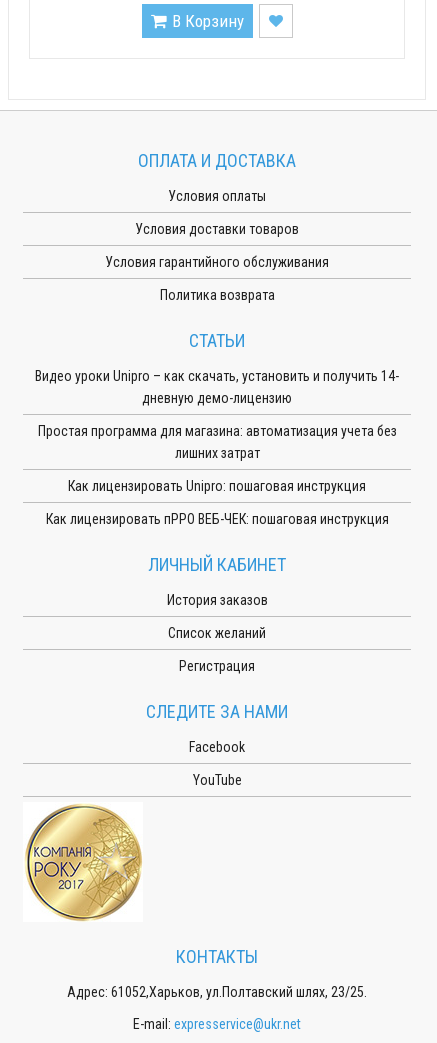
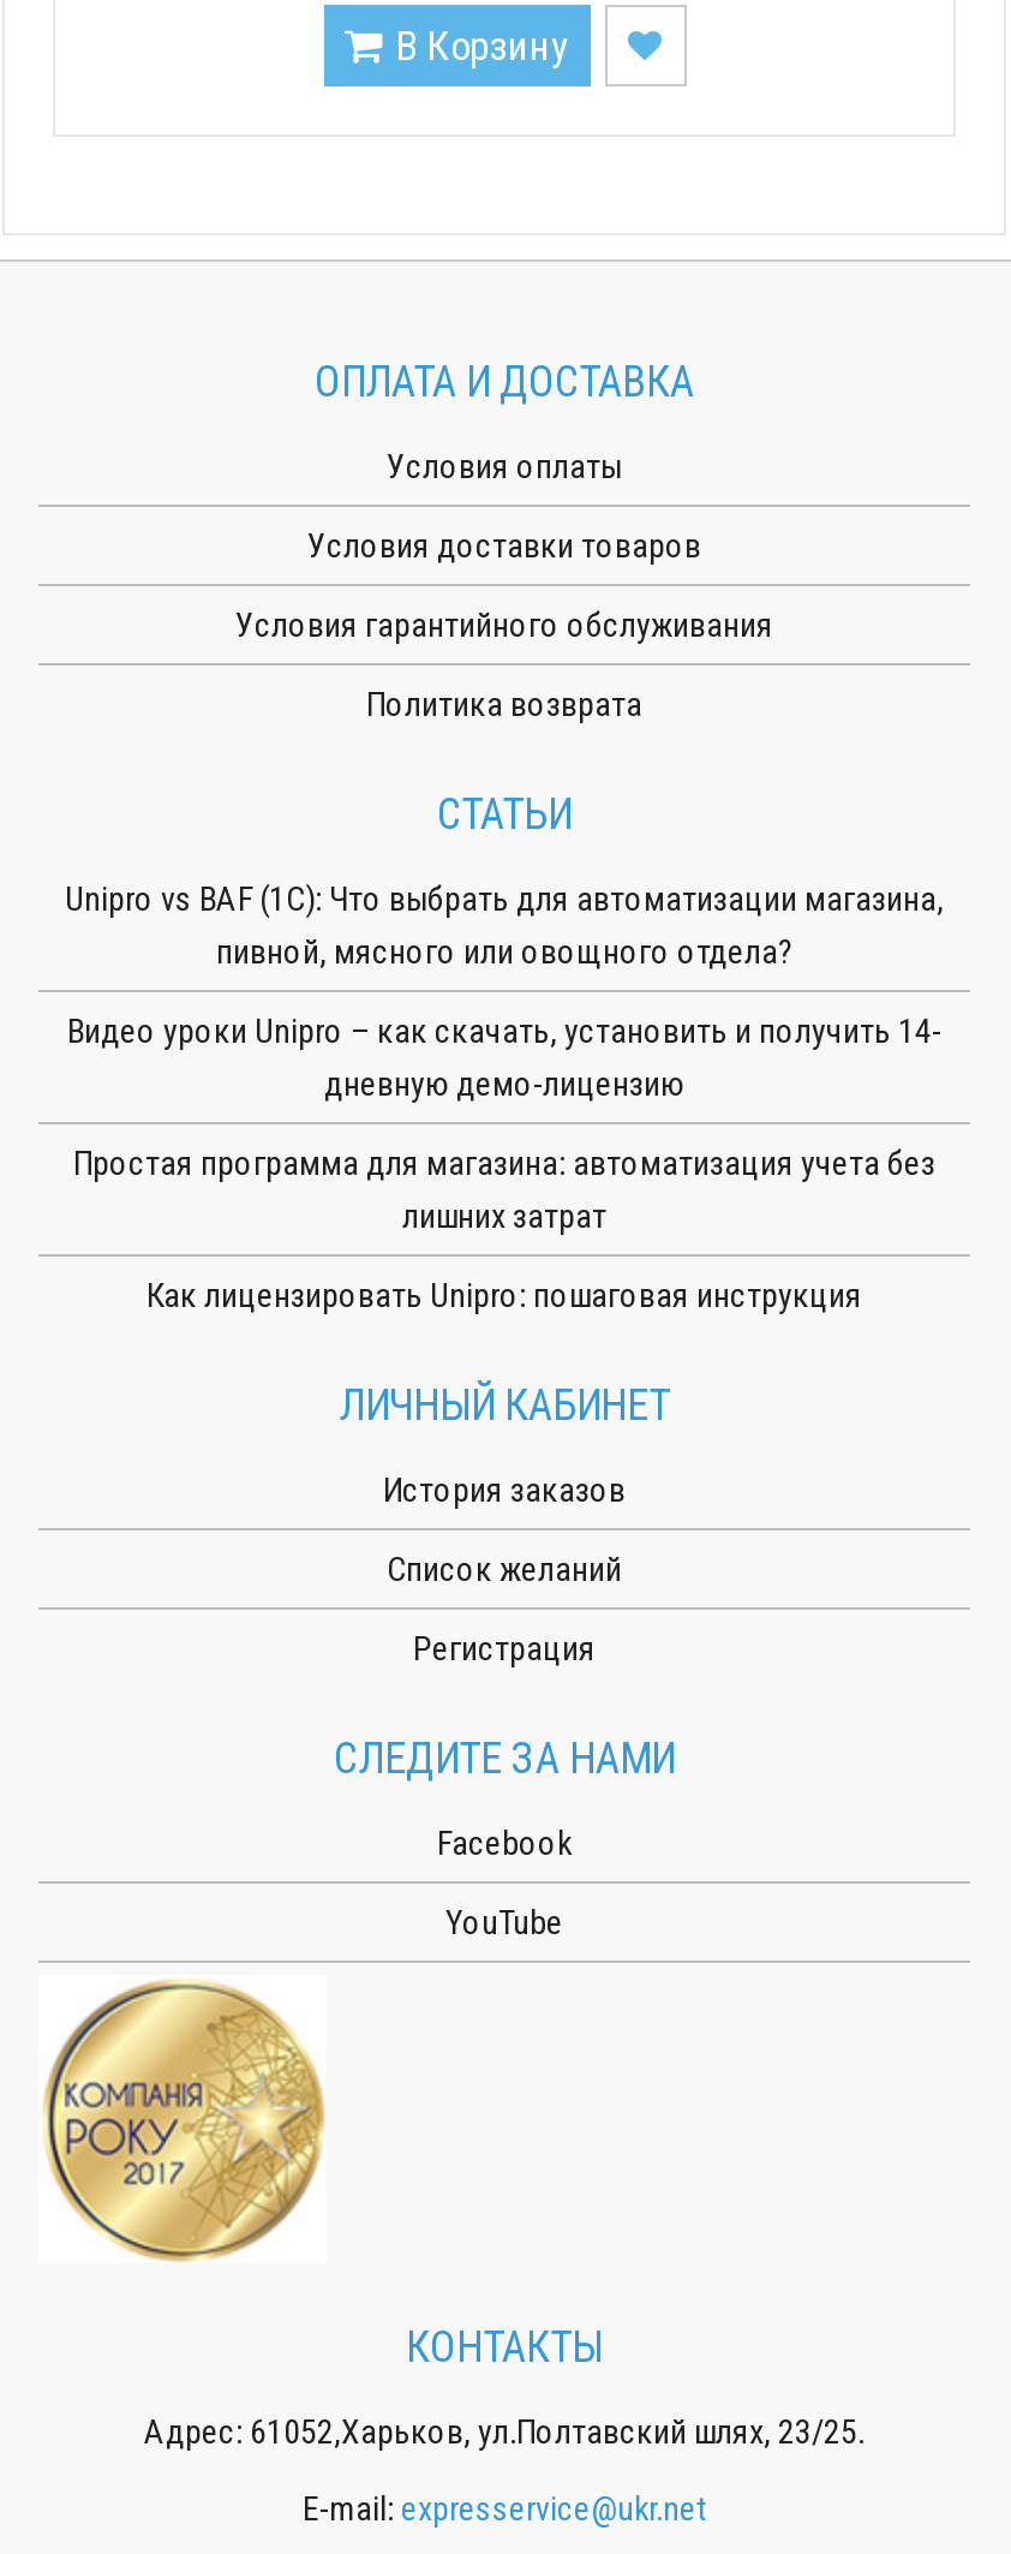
+ Unipro vs BAF (1С): Что выбрать для автоматизации магазина,
+ пивной, мясного или овощного отдела?

moved down: Видео уроки Unipro – как скачать, установить и получить 14- | дневную демо-лицензию | Простая программа для магазина: автоматизация учета без | лишних затрат | Как лицензировать Unipro: пошаговая инструкция

- Как лицензировать пРРО ВЕБ-ЧЕК: пошаговая инструкция
